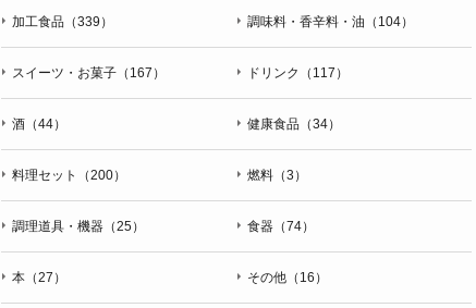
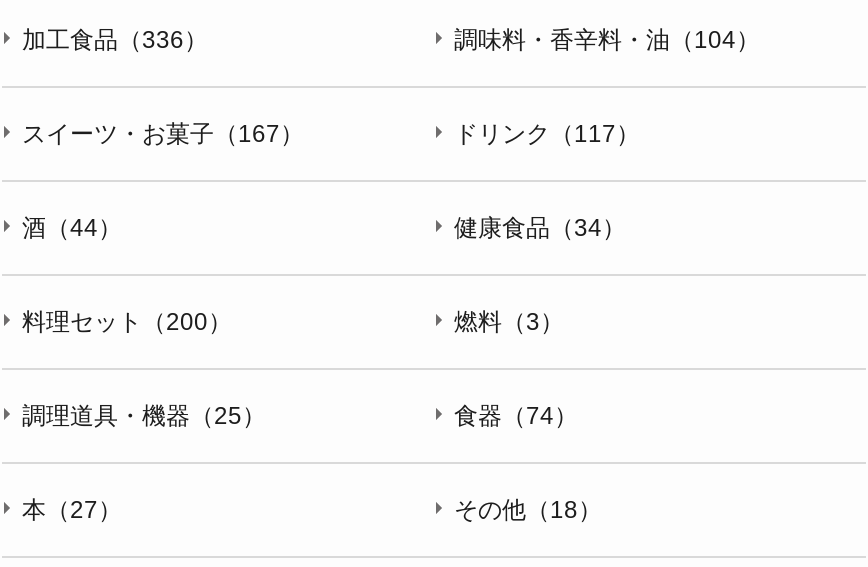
- 加工食品（339）
+ 加工食品（336）

- その他（16）
+ その他（18）
